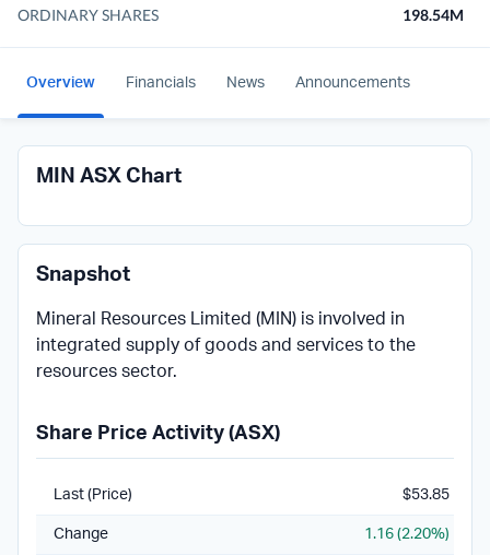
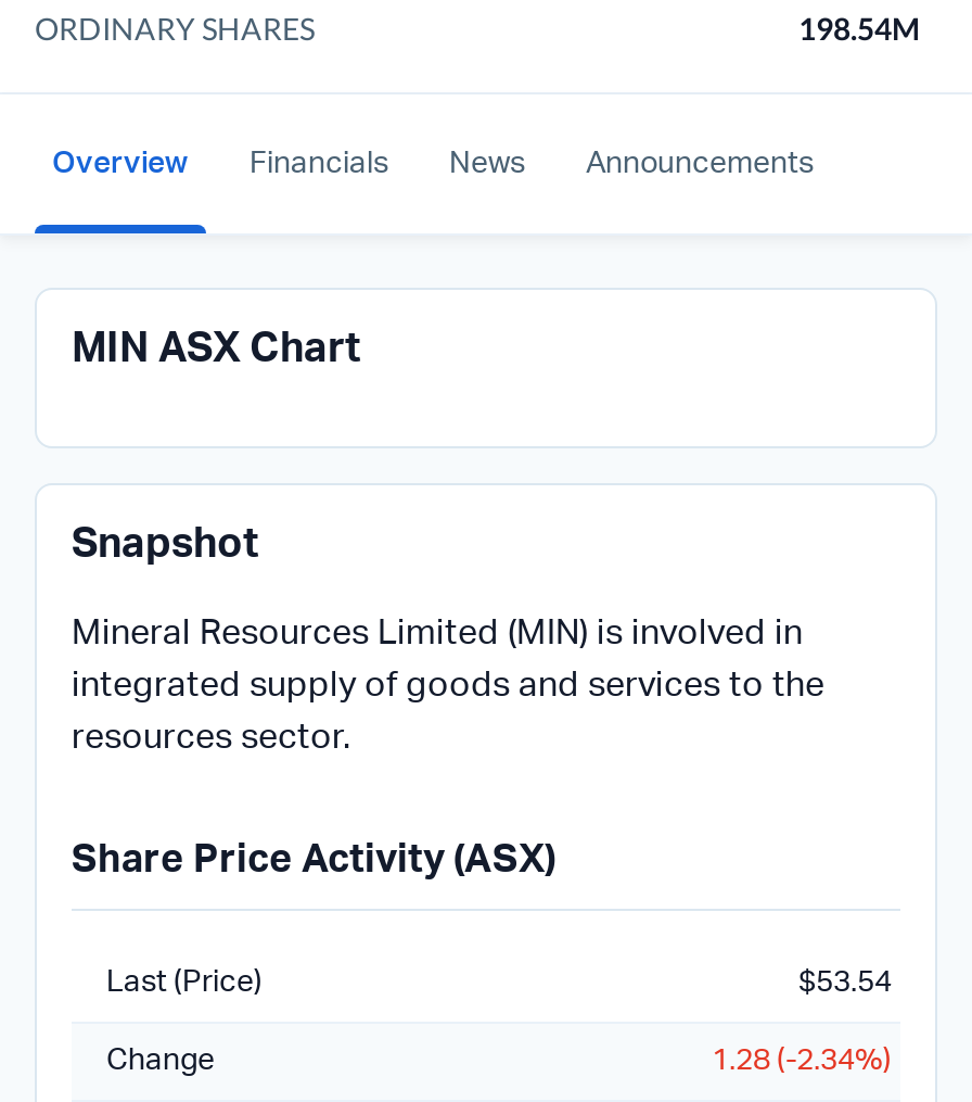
- $53.85
+ $53.54

- 1.16 (2.20%)
+ 1.28 (-2.34%)
